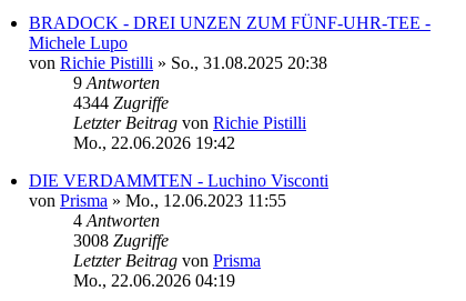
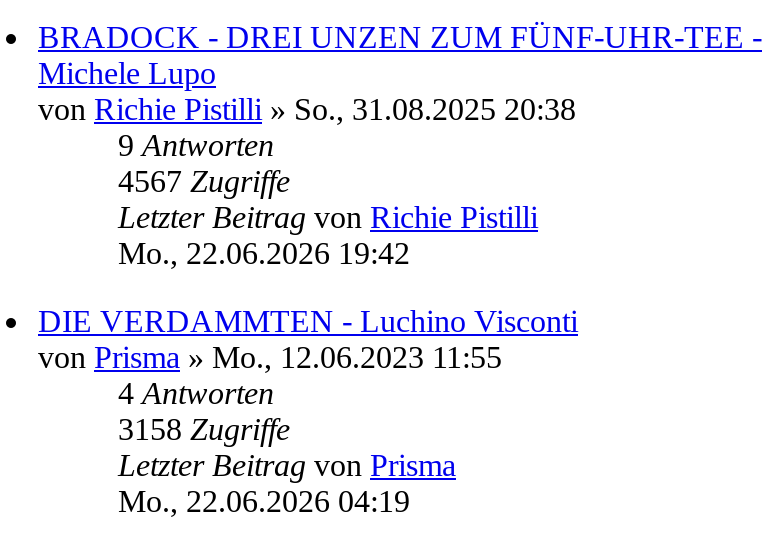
- 4344 Zugriffe
+ 4567 Zugriffe

- 3008 Zugriffe
+ 3158 Zugriffe
